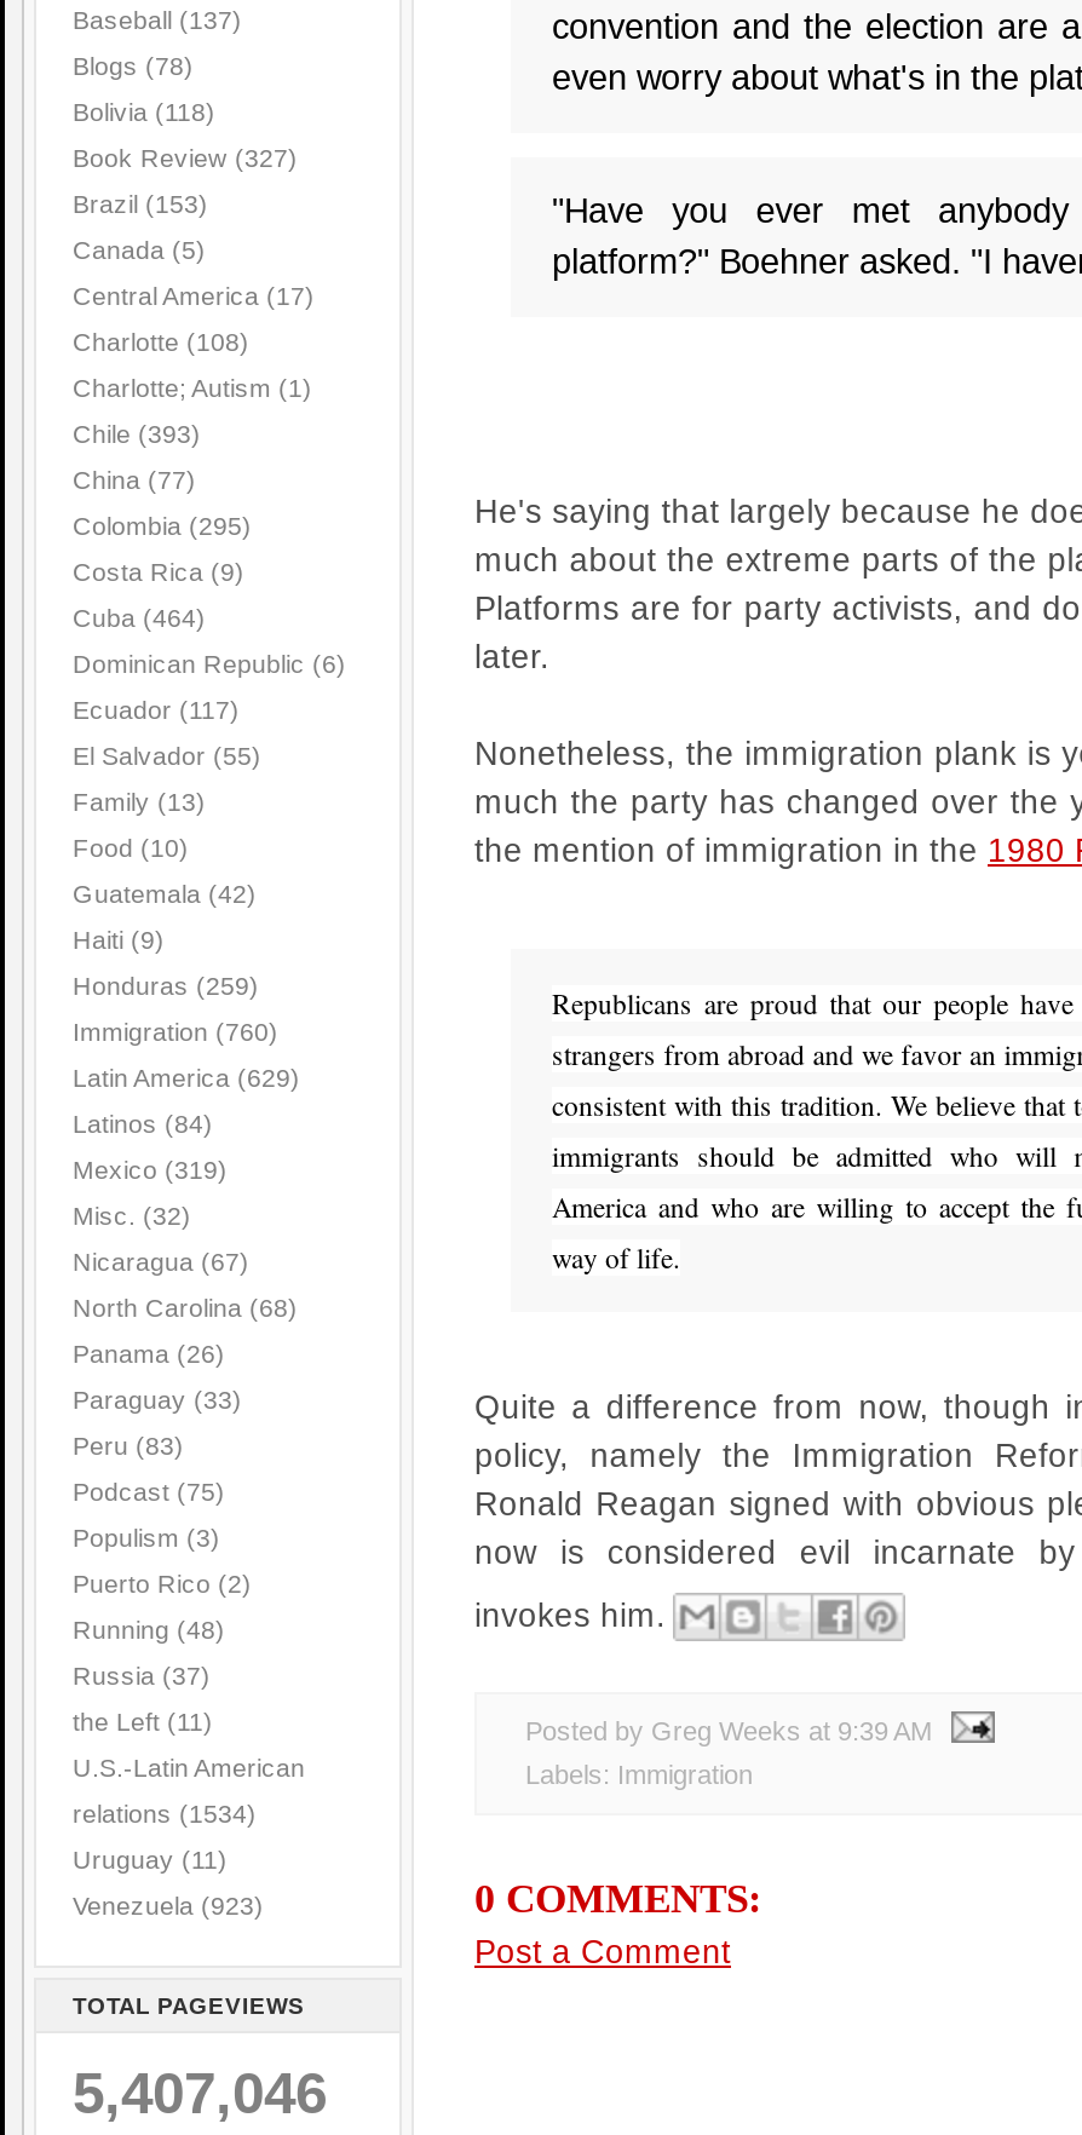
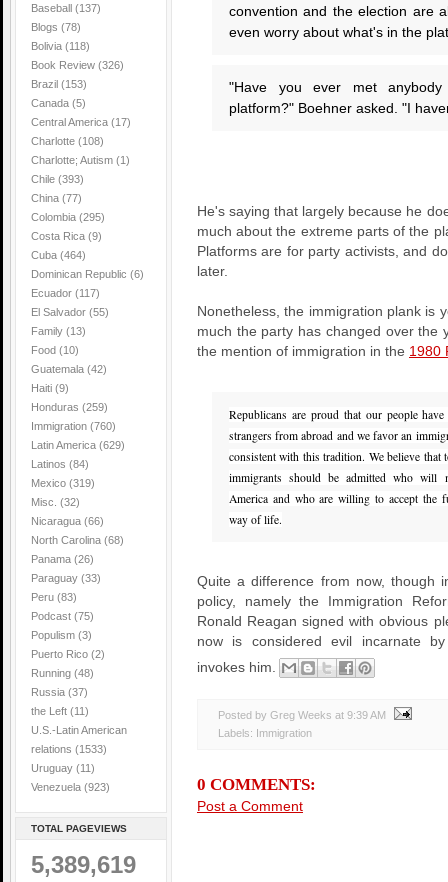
- Book Review (327)
+ Book Review (326)

- Nicaragua (67)
+ Nicaragua (66)

- relations (1534)
+ relations (1533)

- 5,407,046
+ 5,389,619
